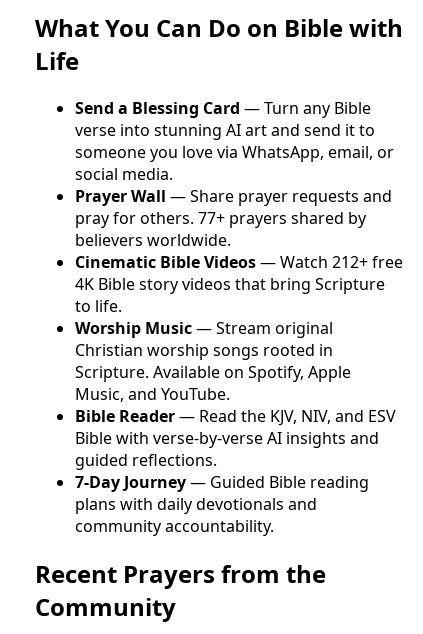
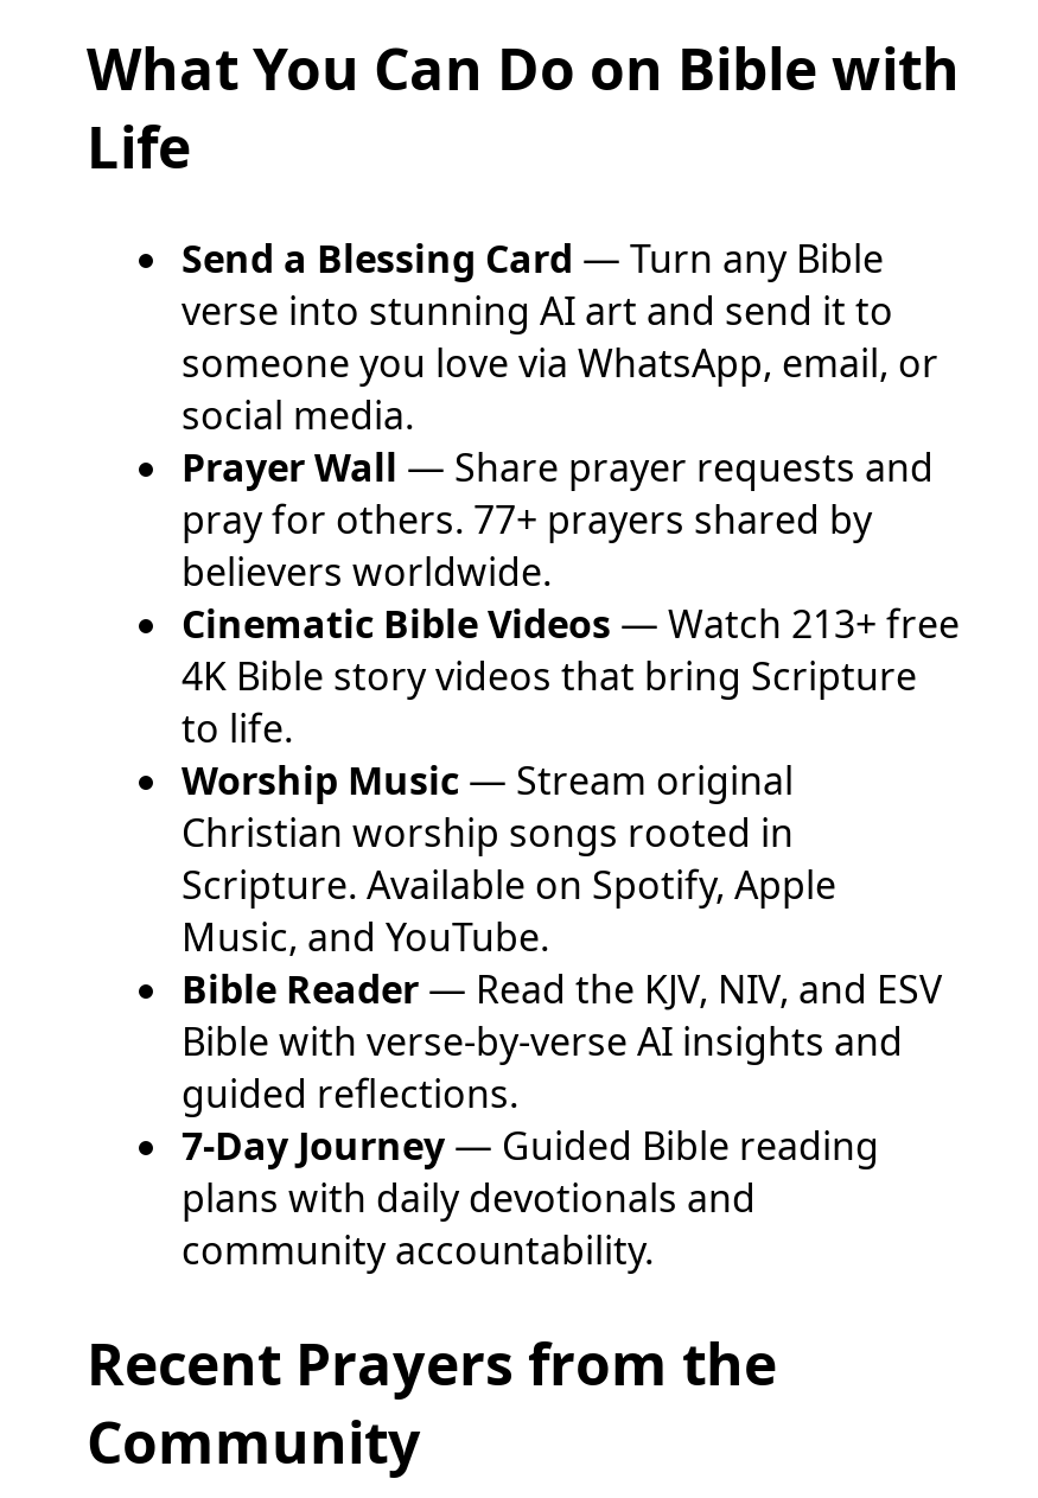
- Cinematic Bible Videos — Watch 212+ free
+ Cinematic Bible Videos — Watch 213+ free
